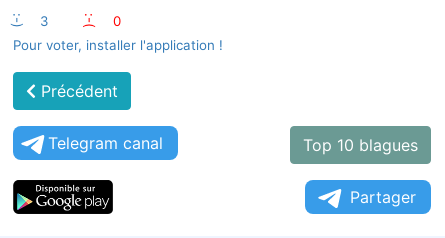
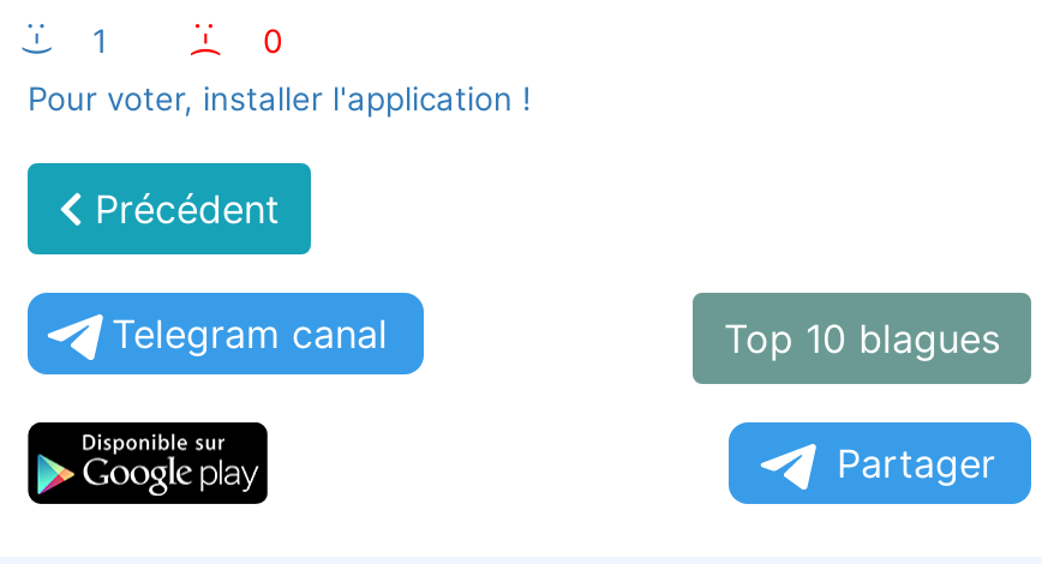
- 3
+ 1
